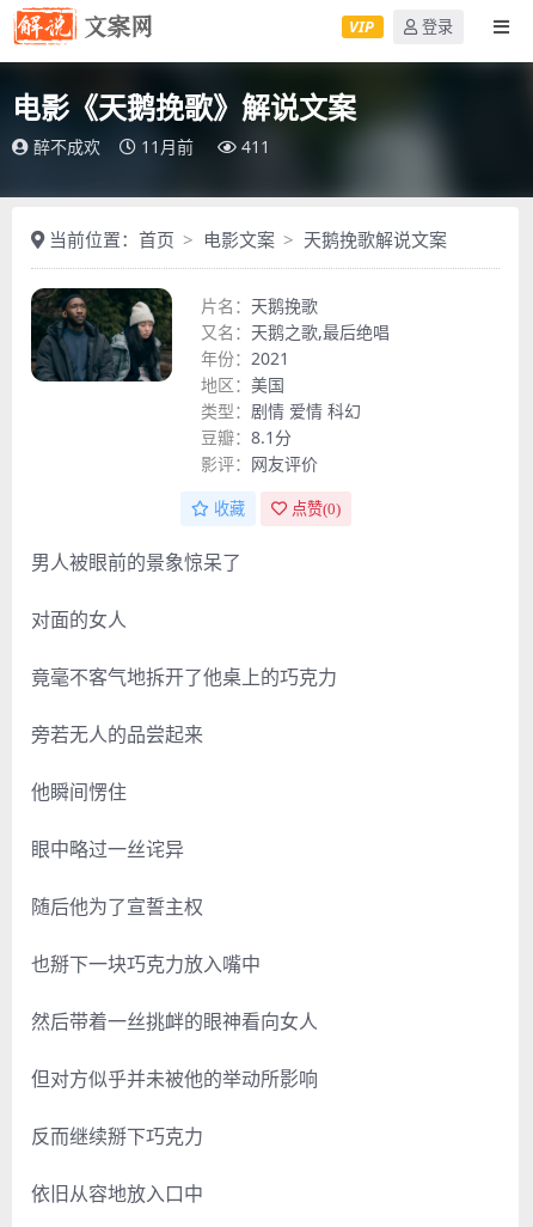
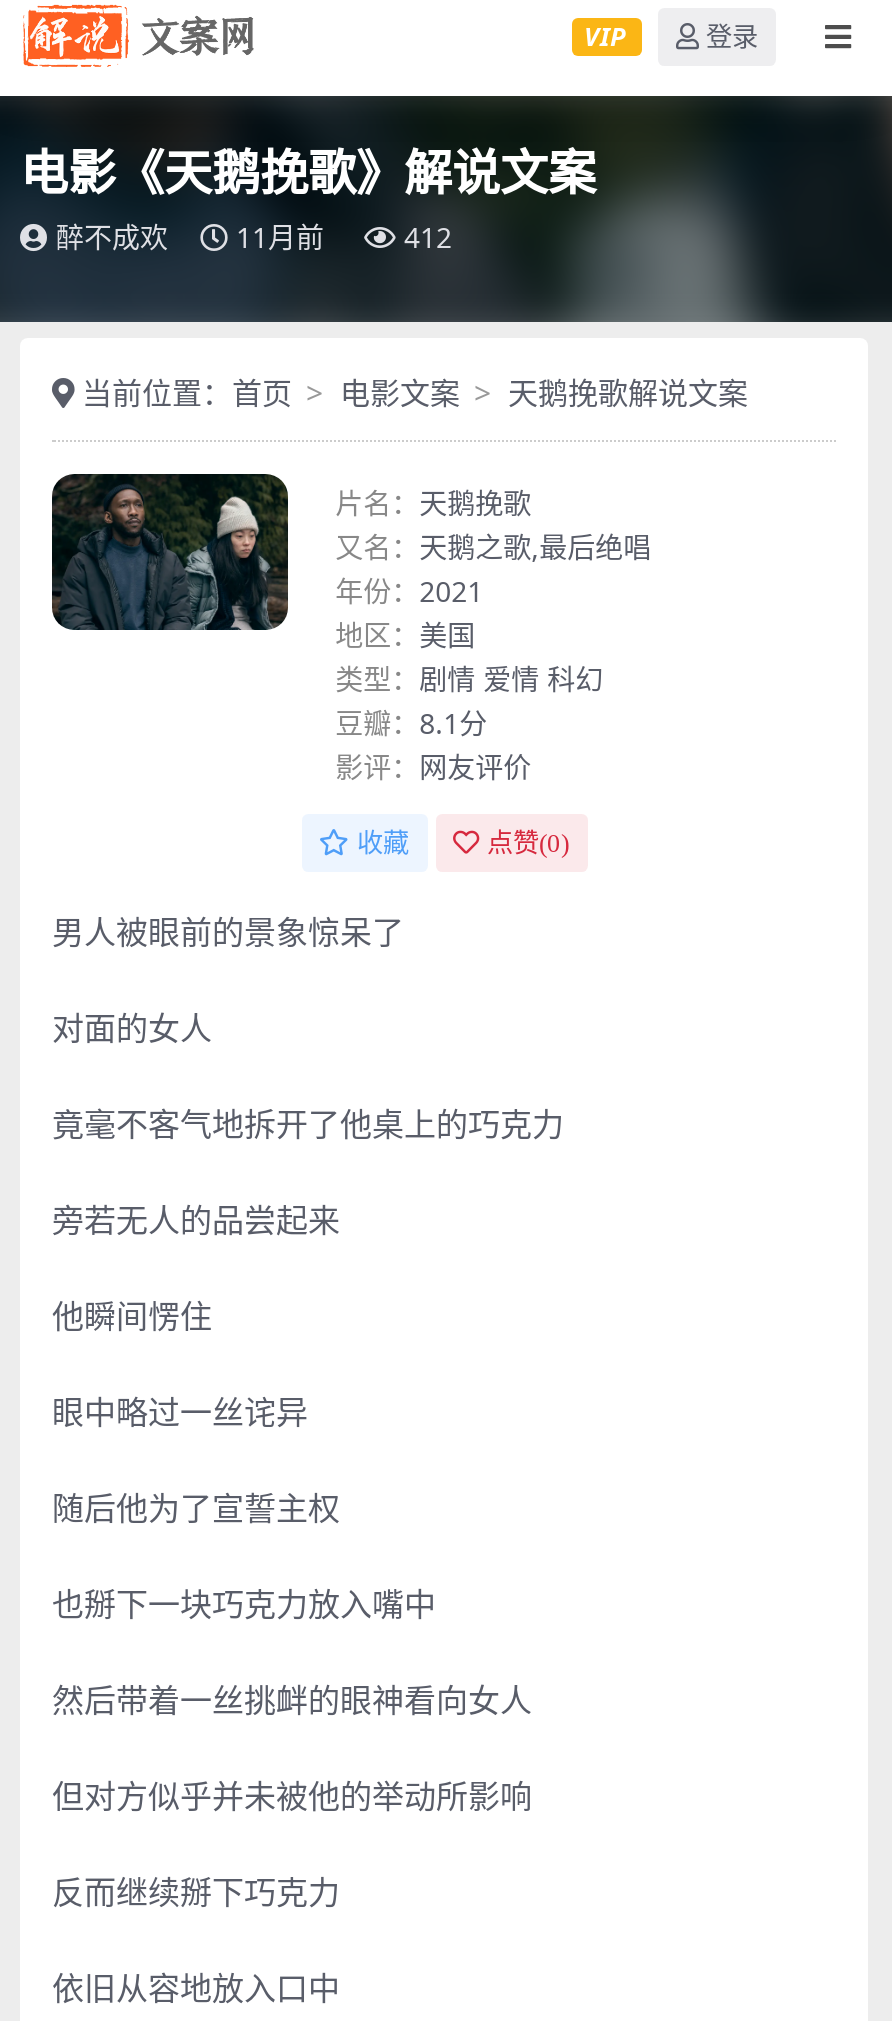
- 411
+ 412
